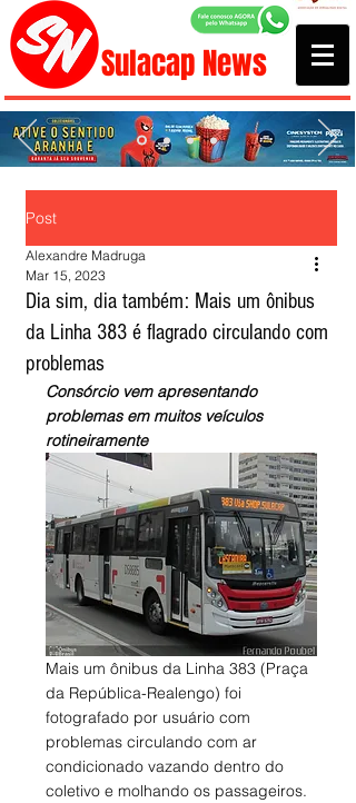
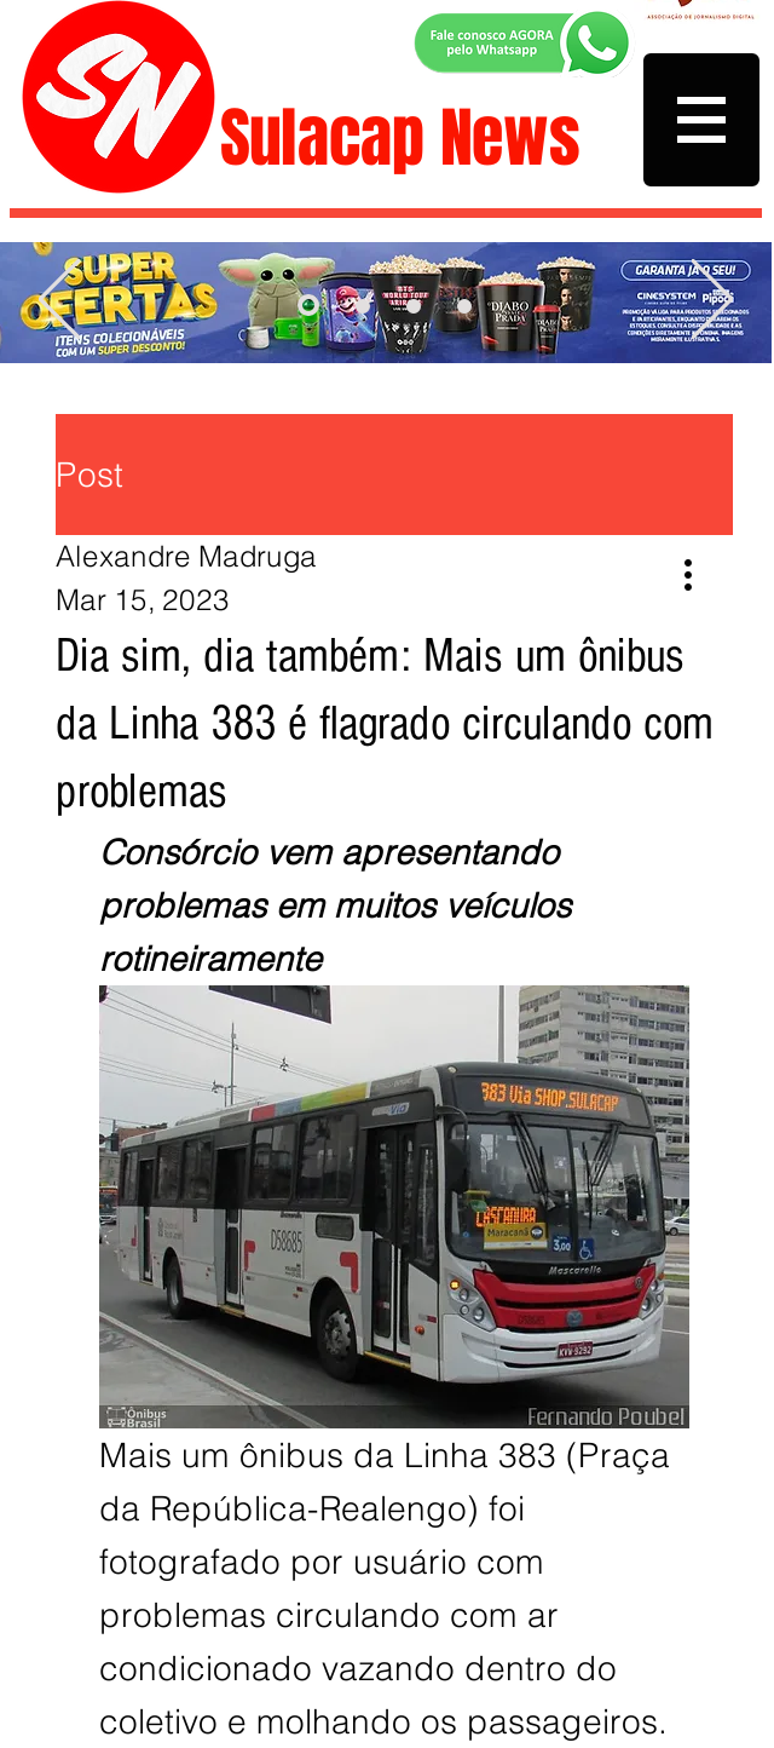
- [image]
+ [image]
